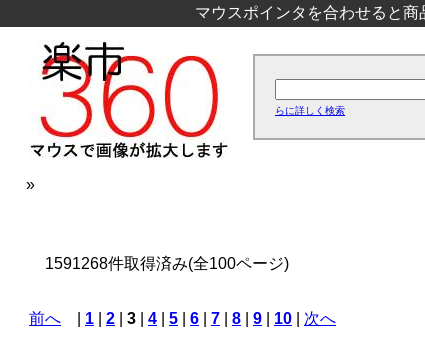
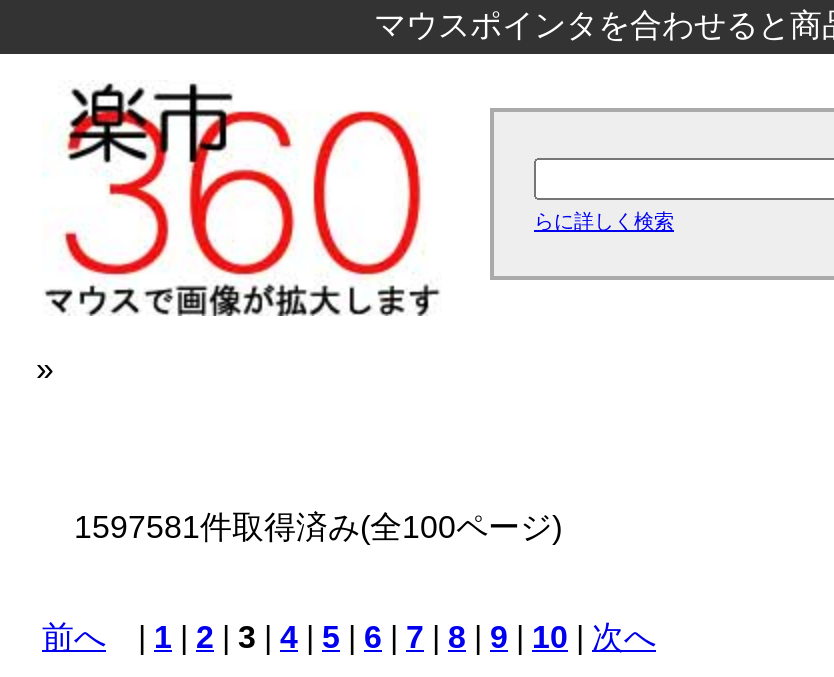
- 1591268件取得済み(全100ページ)
+ 1597581件取得済み(全100ページ)
